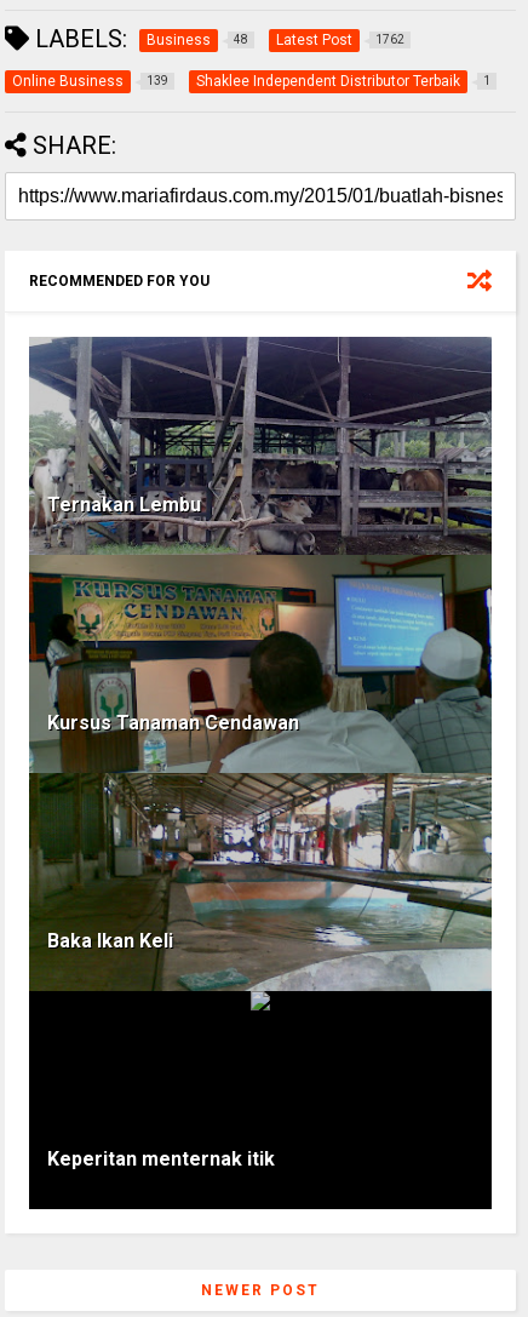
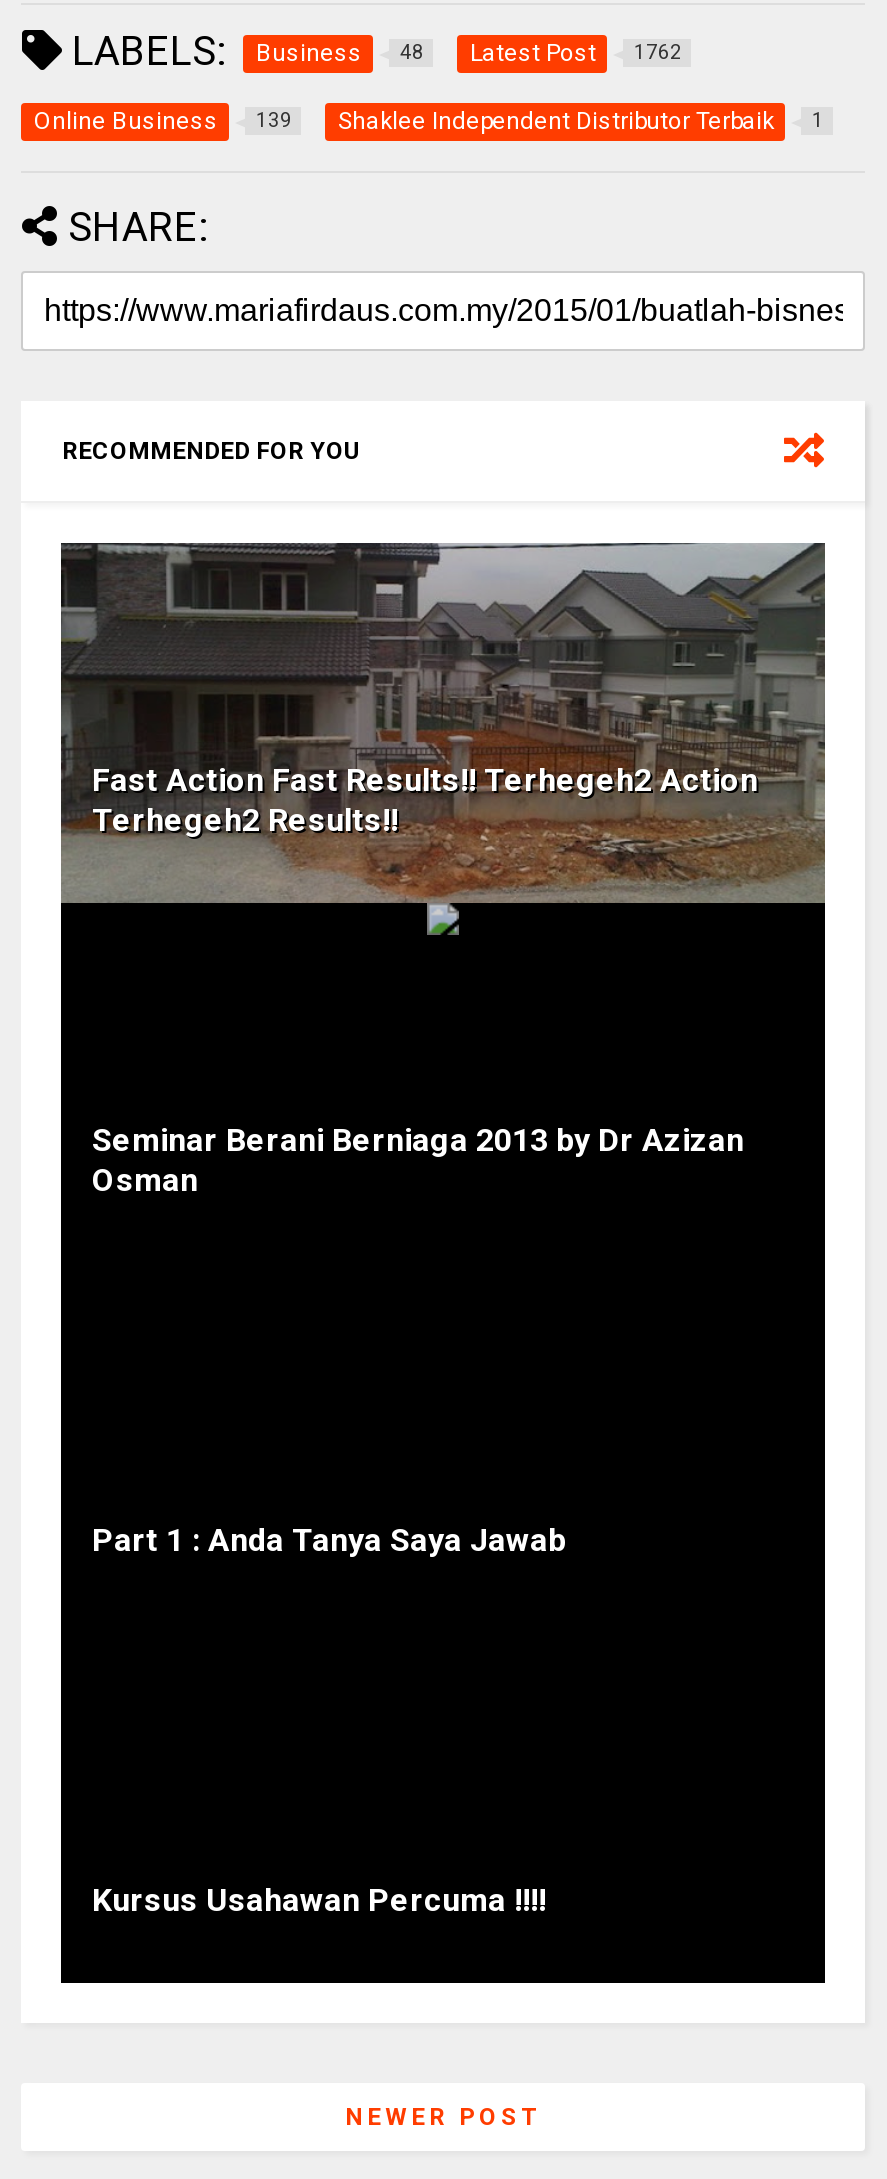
- [image]
- Ternakan Lembu
+ [image]
+ Fast Action Fast Results!! Terhegeh2 Action
+ Terhegeh2 Results!!

- Kursus Tanaman Cendawan
+ Seminar Berani Berniaga 2013 by Dr Azizan
+ Osman

- Baka Ikan Keli
+ Part 1 : Anda Tanya Saya Jawab

- Keperitan menternak itik
+ Kursus Usahawan Percuma !!!!
